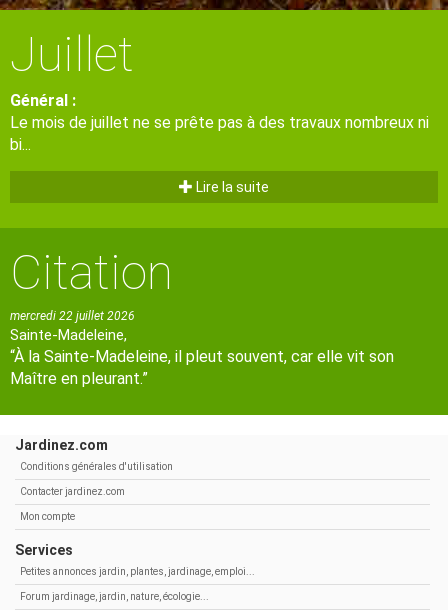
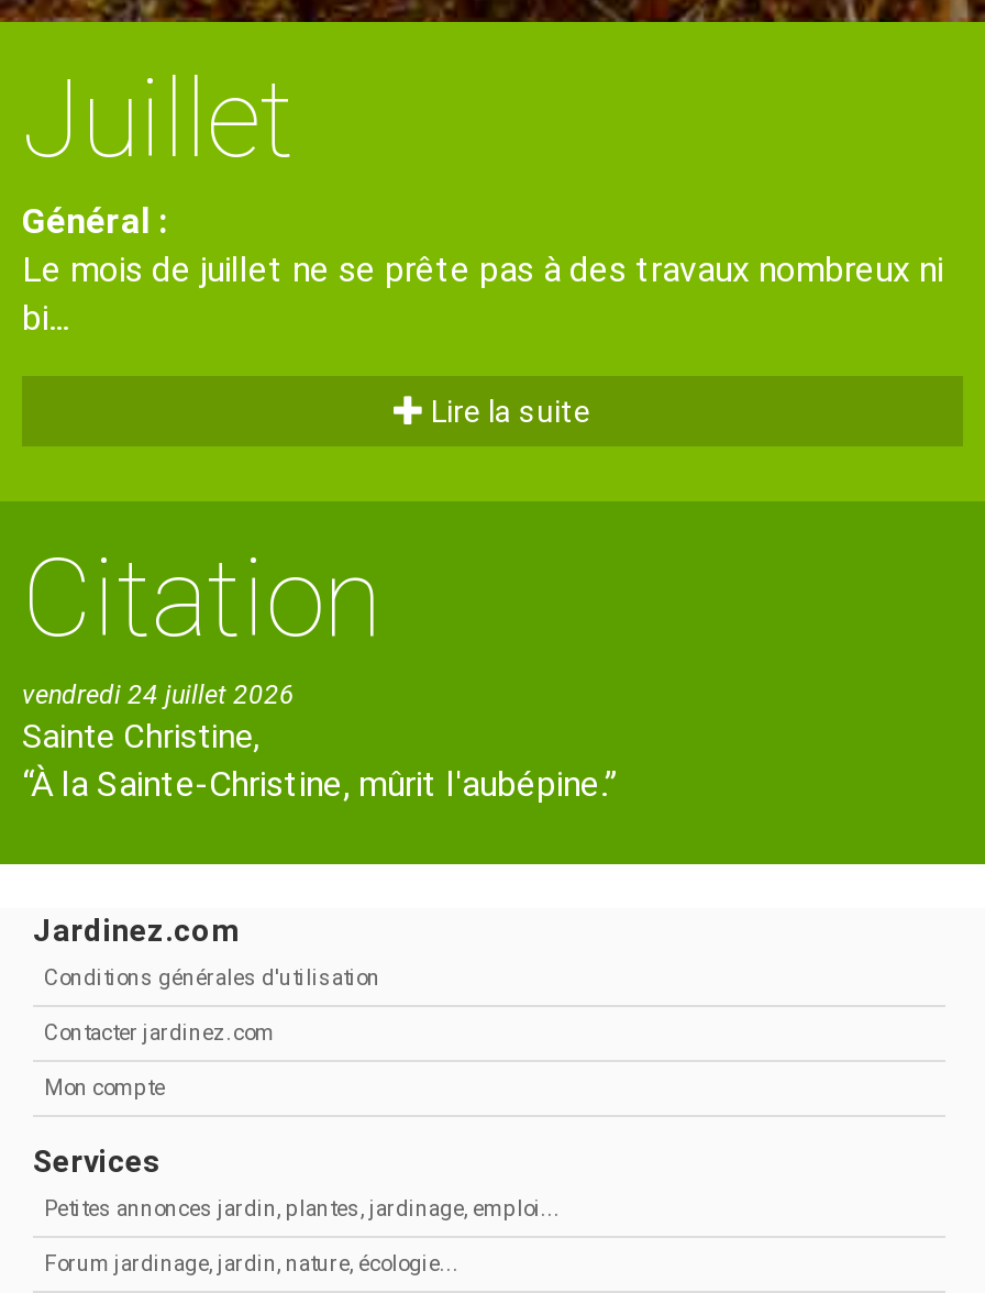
- mercredi 22 juillet 2026
- Sainte-Madeleine,
- “À la Sainte-Madeleine, il pleut souvent, car elle vit son
- Maître en pleurant.”
+ vendredi 24 juillet 2026
+ Sainte Christine,
+ “À la Sainte-Christine, mûrit l'aubépine.”
